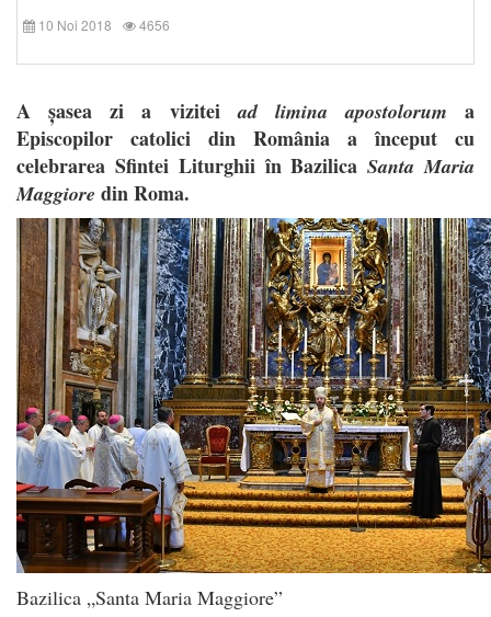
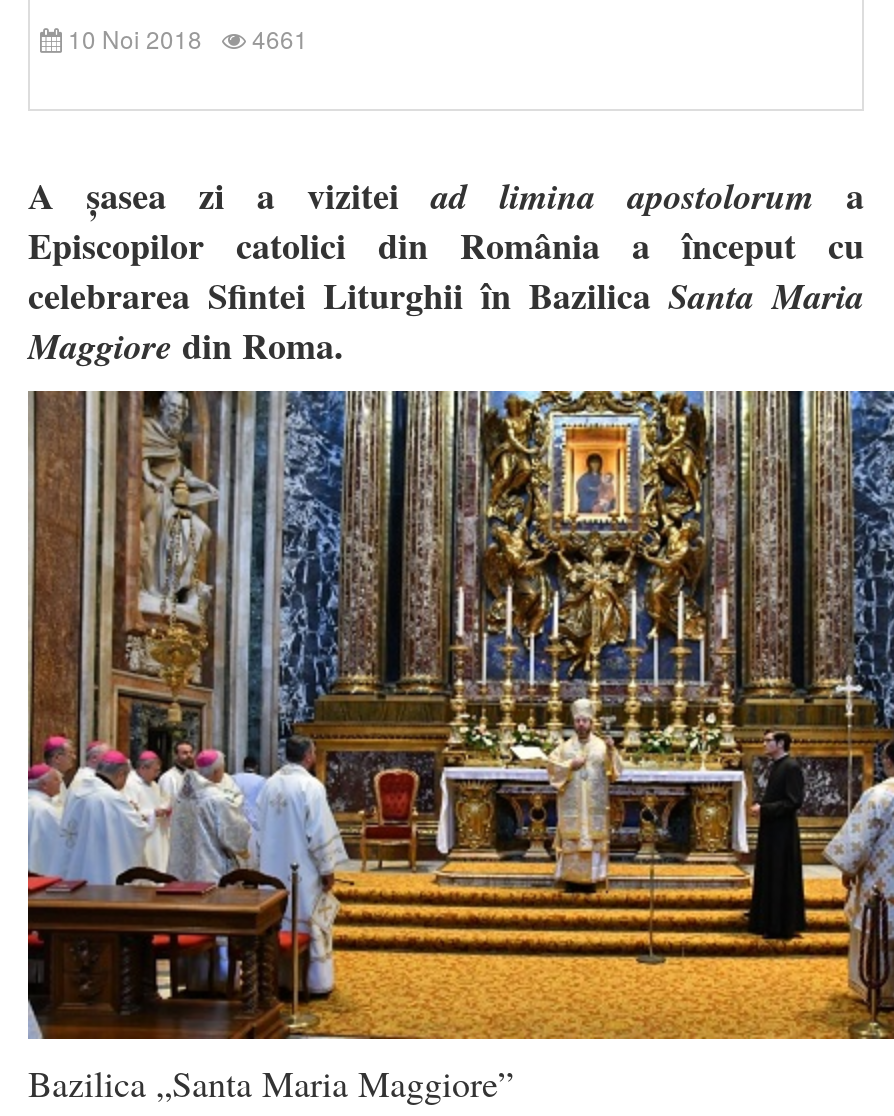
- 10 Noi 2018 4656
+ 10 Noi 2018 4661
